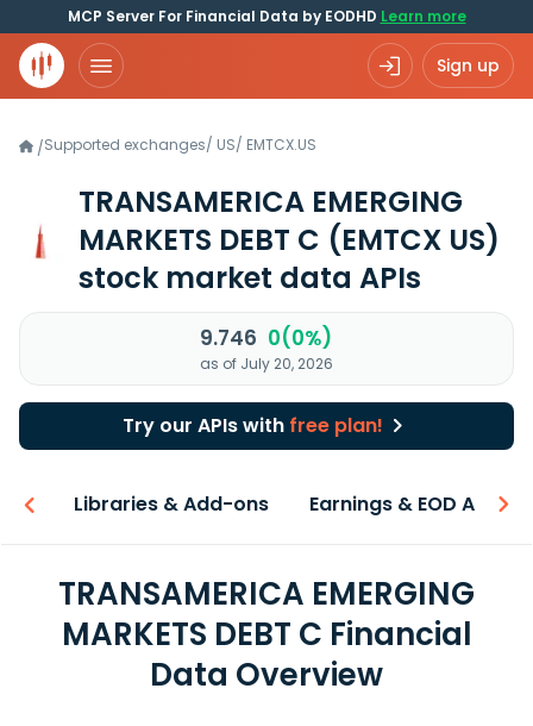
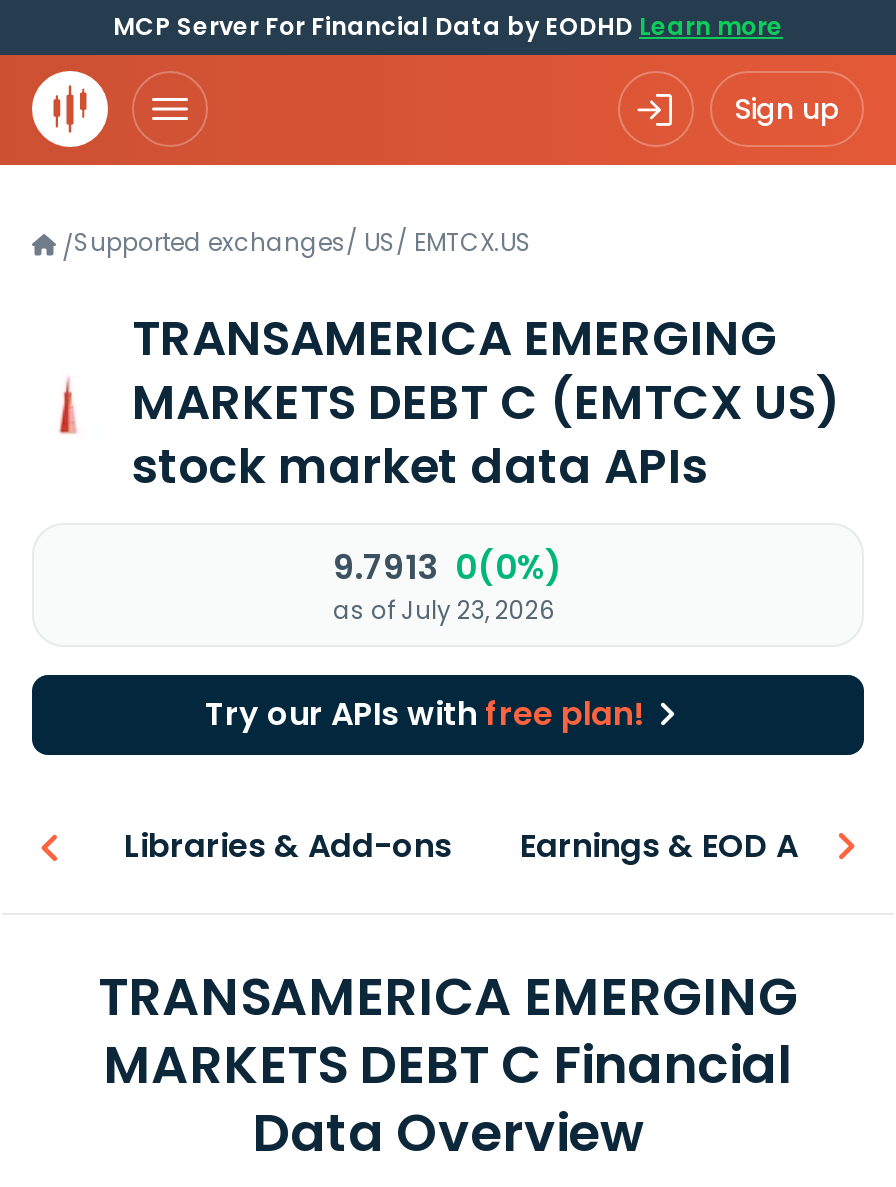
- 9.746 0(0%)
+ 9.7913 0(0%)

- as of July 20, 2026
+ as of July 23, 2026
